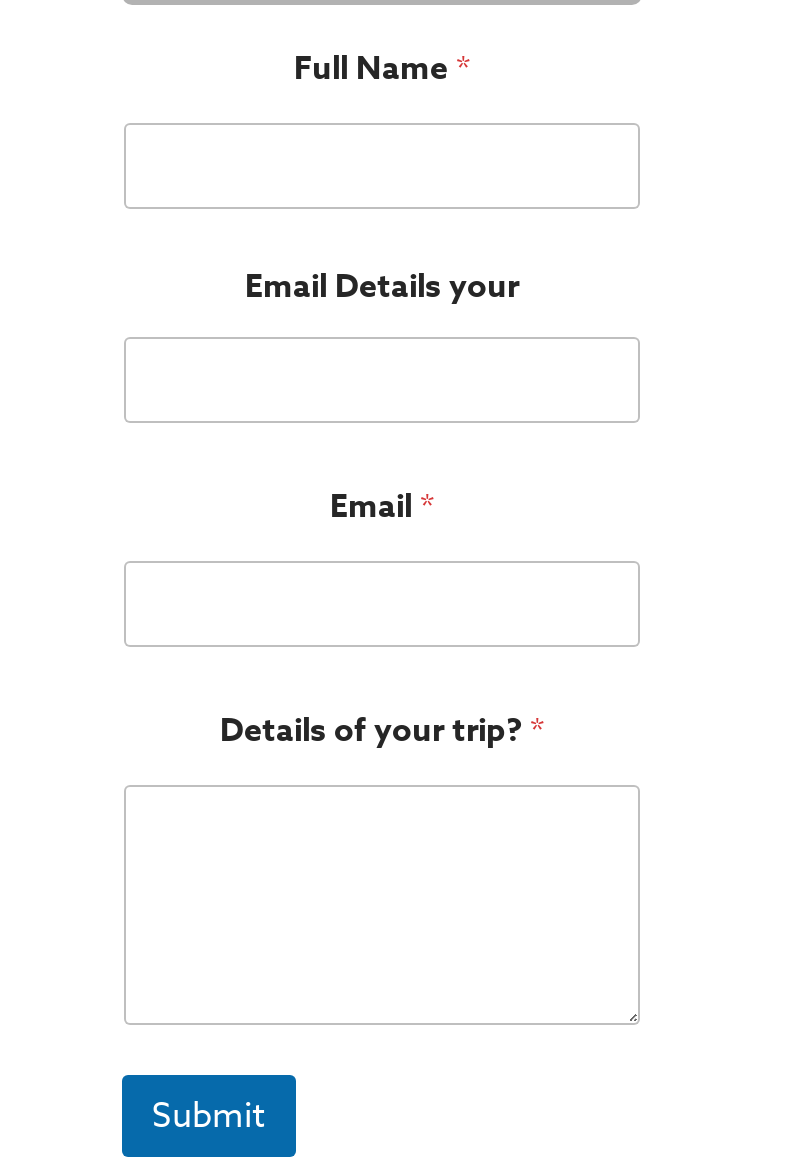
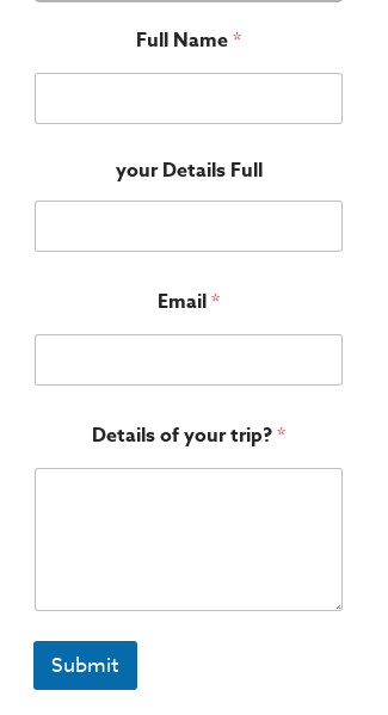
- Email Details your
+ your Details Full
